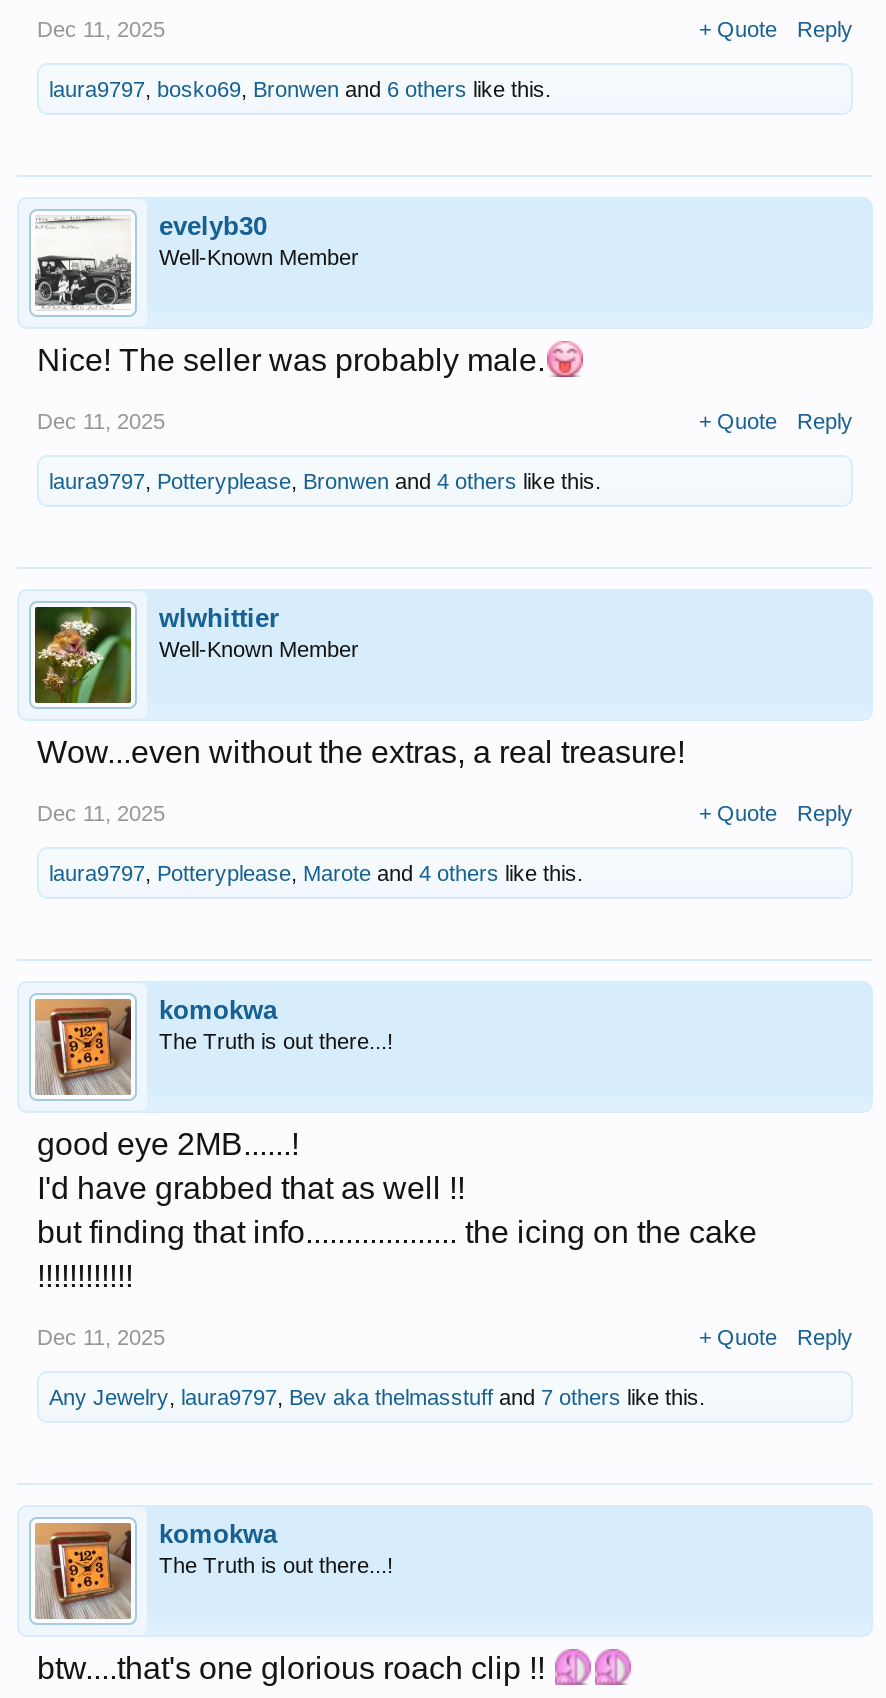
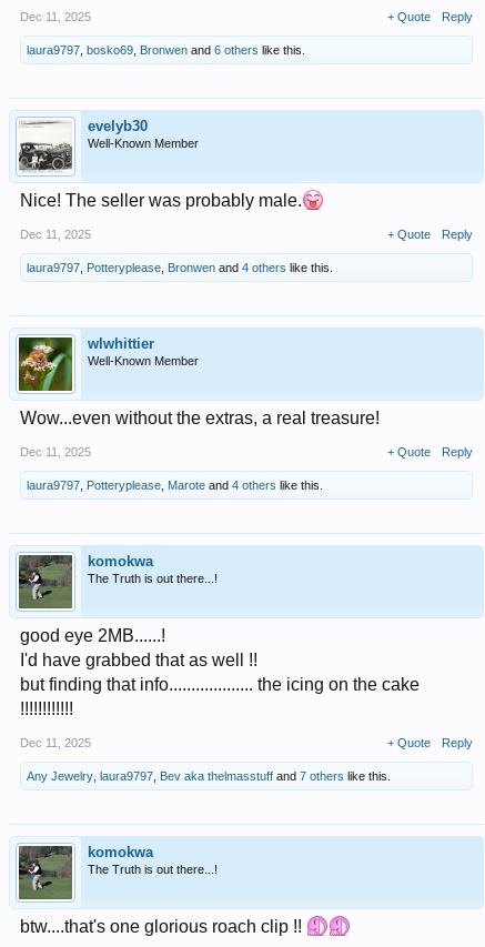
- [image]
+ [image]

- [image]
+ [image]
